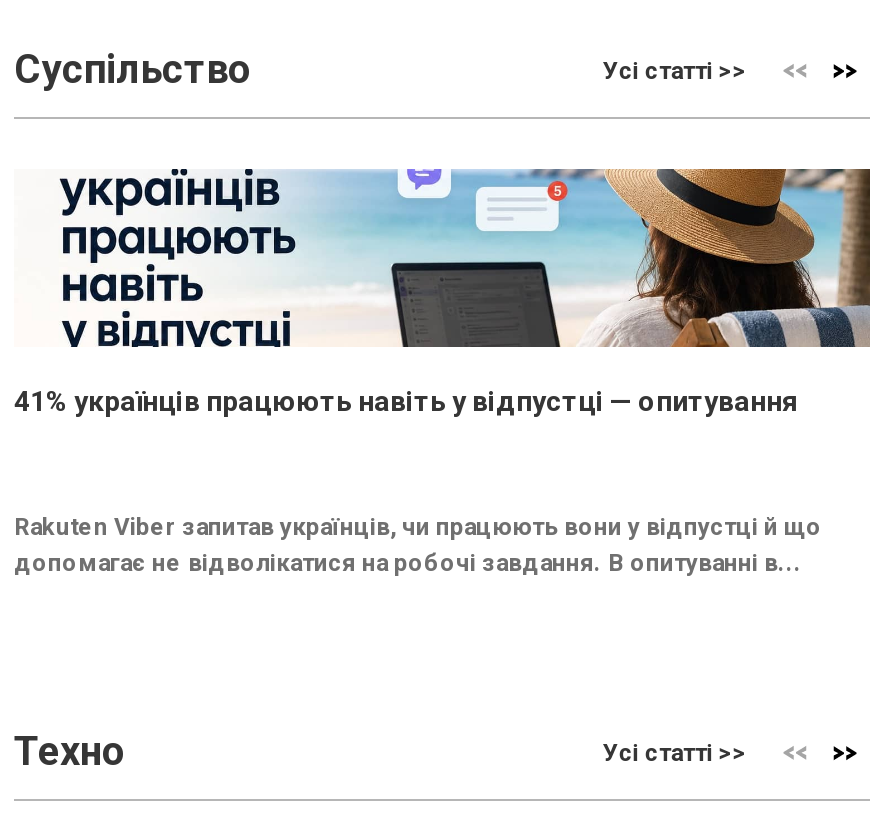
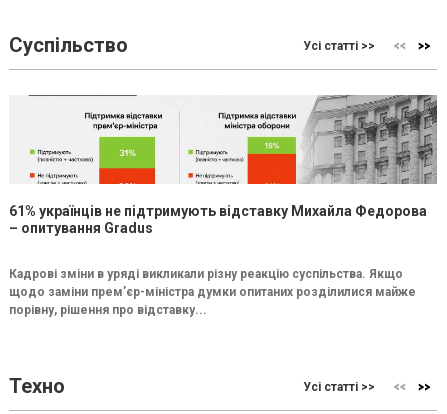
- [image]
- 41% українців працюють навіть у відпустці — опитування
+ [image]
+ 61% українців не підтримують відставку Михайла Федорова
+ – опитування Gradus

- Rakuten Viber запитав українців, чи працюють вони у відпустці й що
- допомагає не відволікатися на робочі завдання. В опитуванні в...
+ Кадрові зміни в уряді викликали різну реакцію суспільства. Якщо
+ щодо заміни прем’єр-міністра думки опитаних розділилися майже
+ порівну, рішення про відставку...
